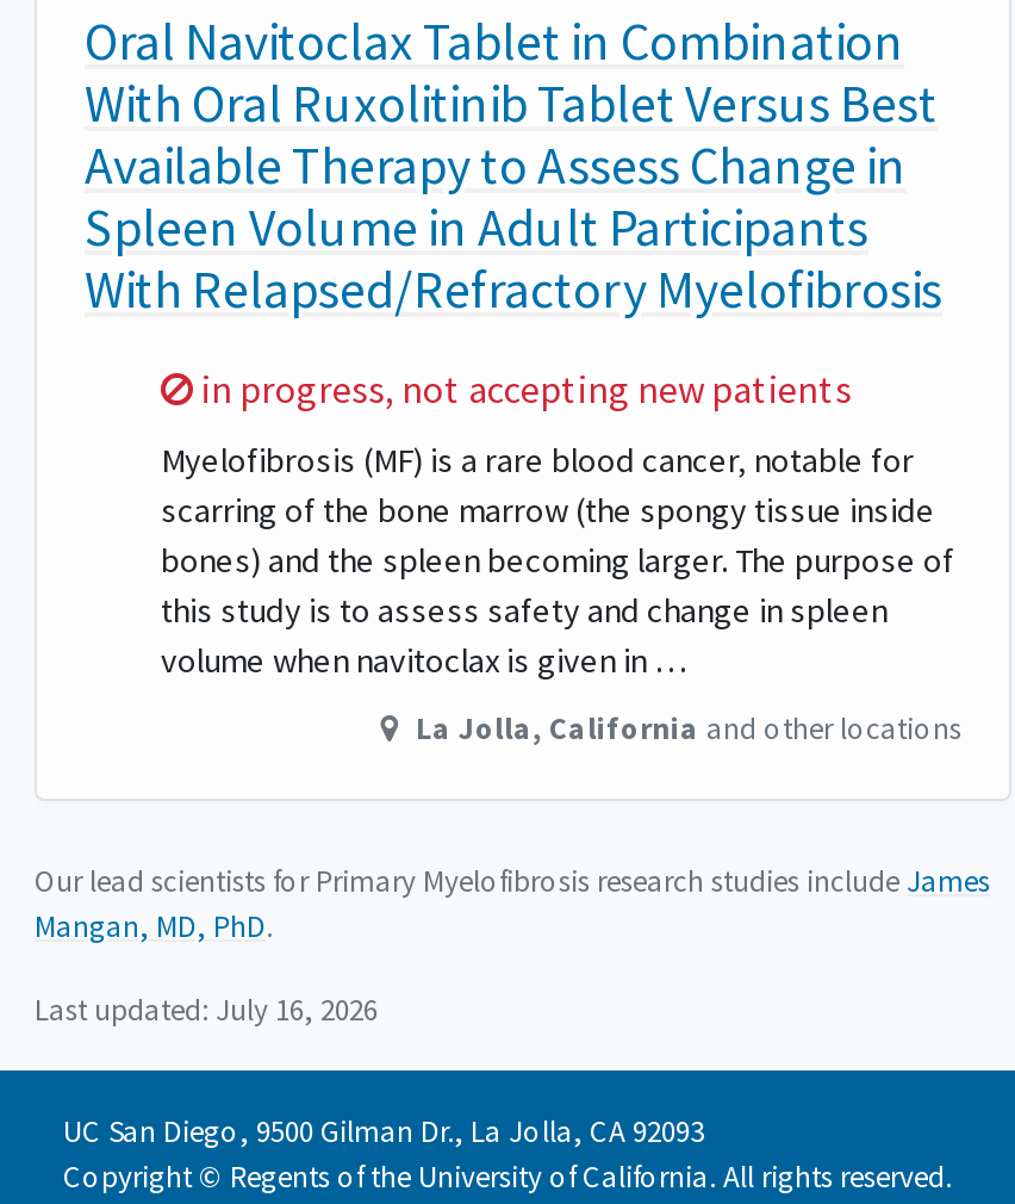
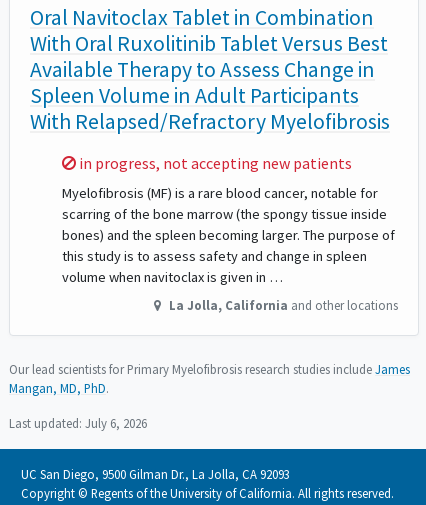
- Last updated: July 16, 2026
+ Last updated: July 6, 2026
